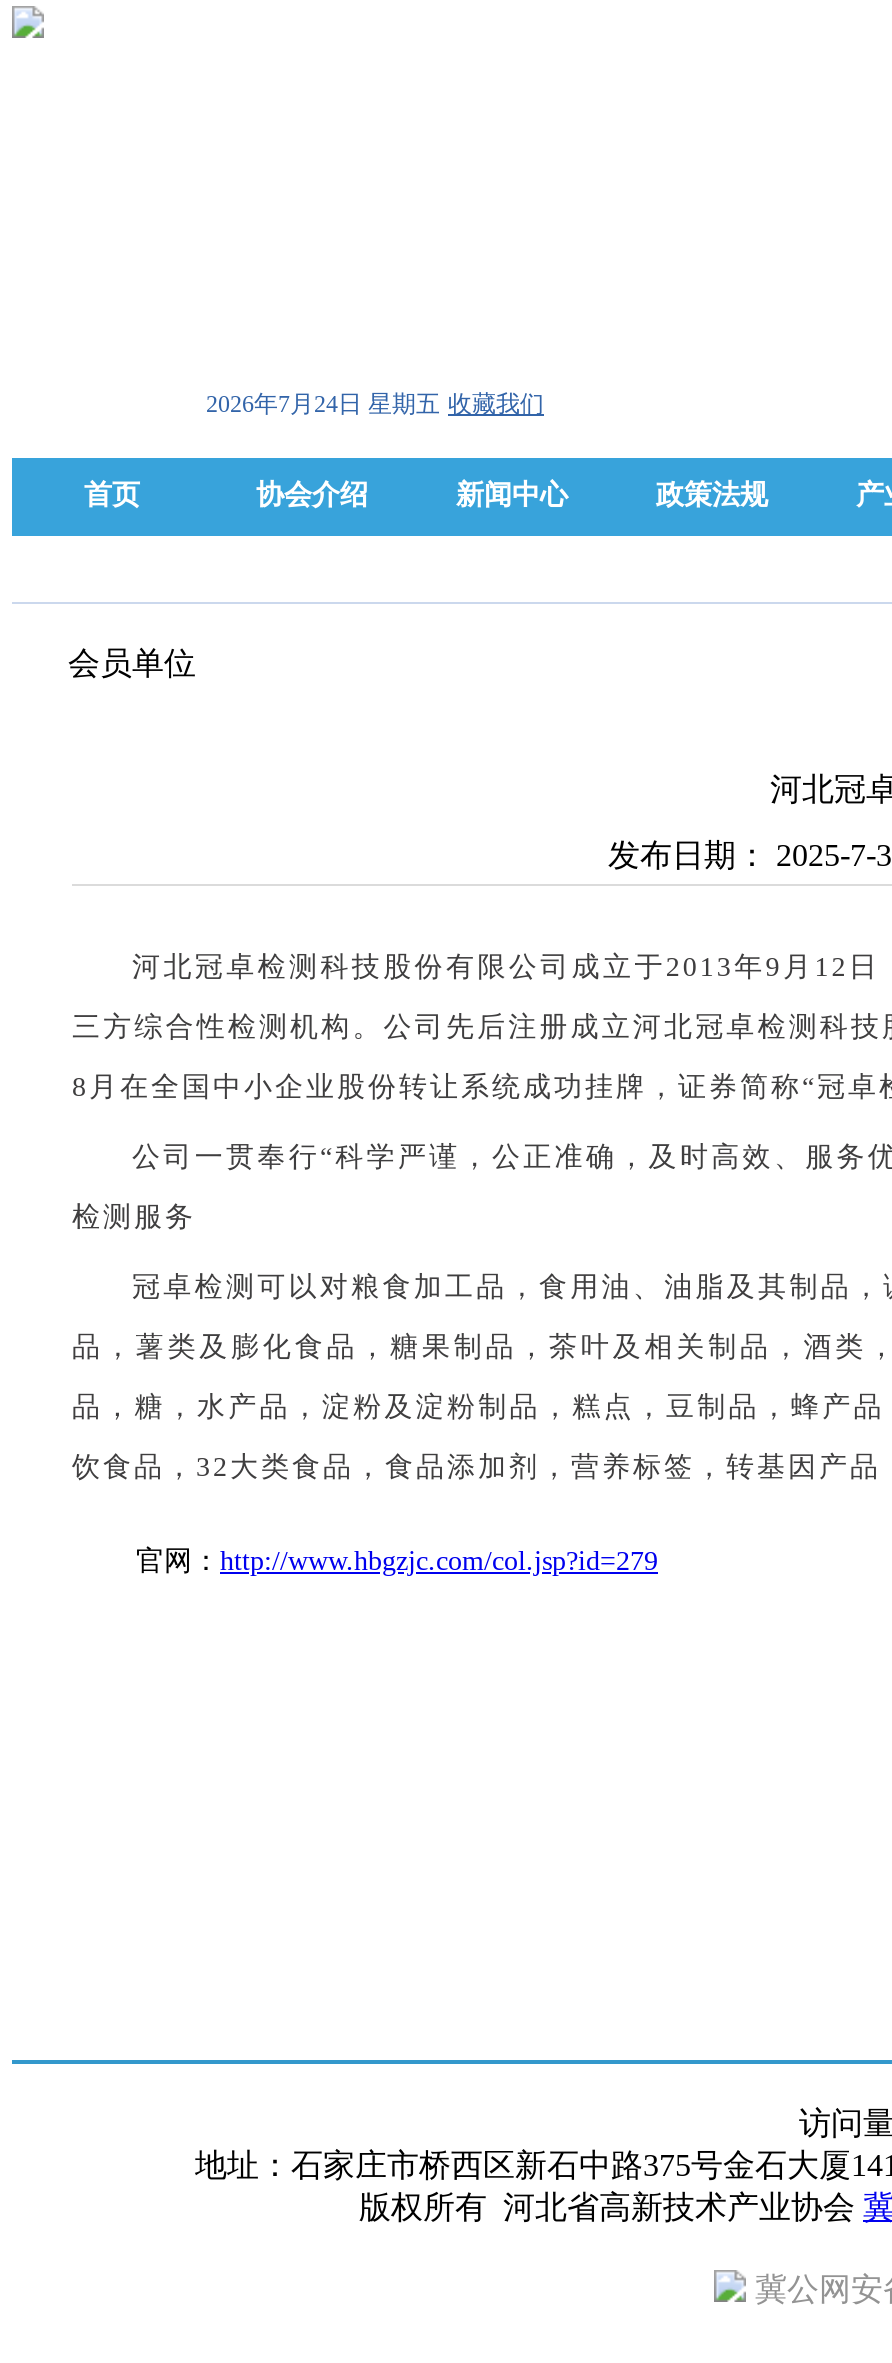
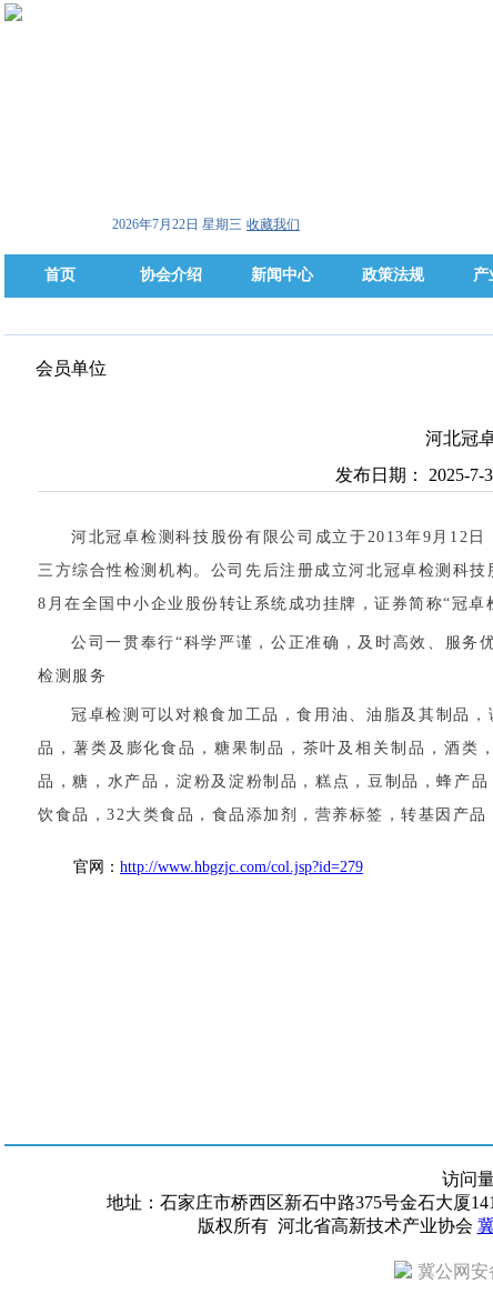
- 2026年7月24日 星期五 收藏我们
+ 2026年7月22日 星期三 收藏我们
